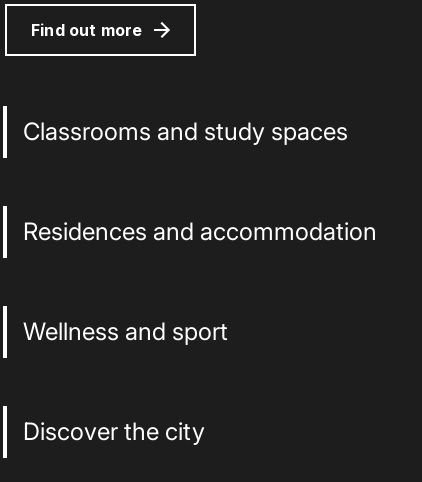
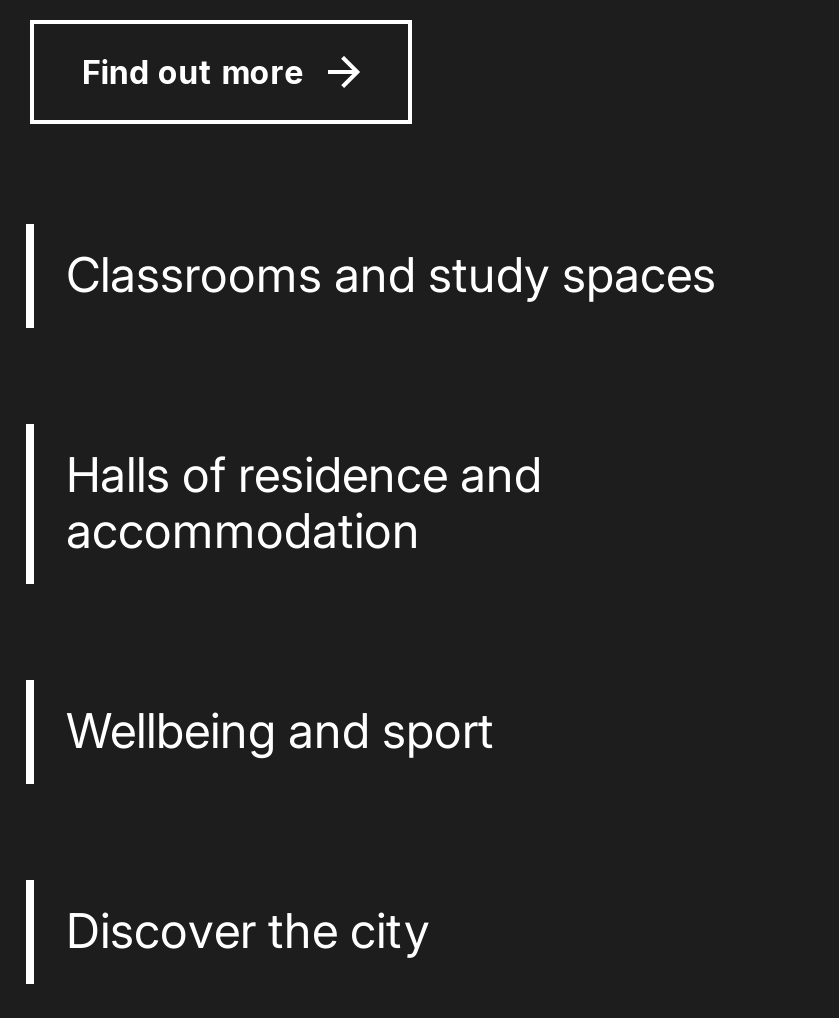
- Residences and accommodation
+ Halls of residence and
+ accommodation

- Wellness and sport
+ Wellbeing and sport
